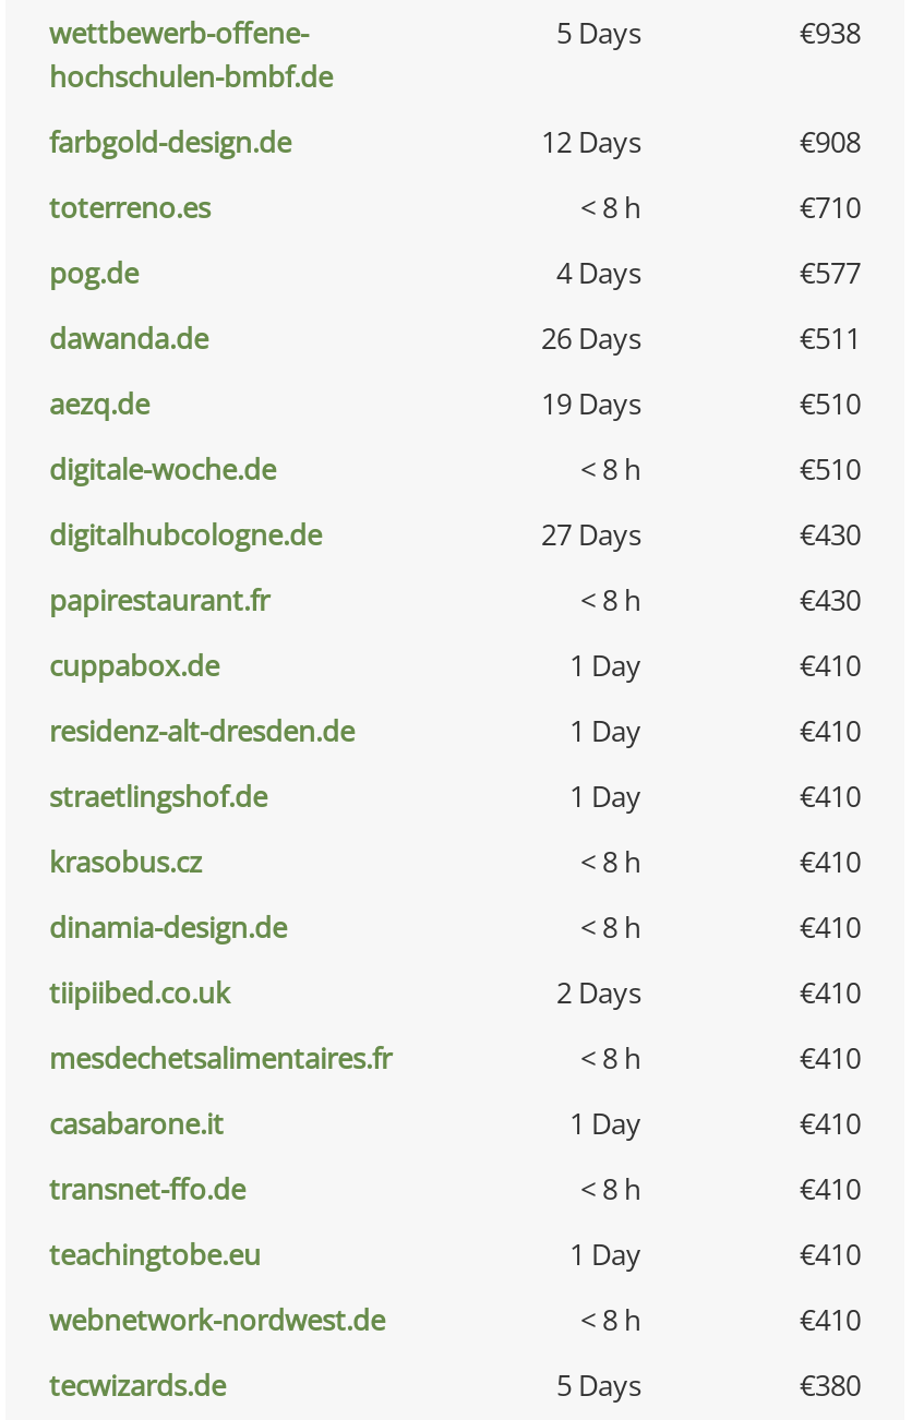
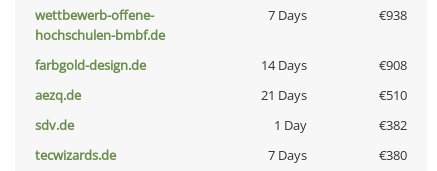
- 5 Days
+ 7 Days

- 12 Days
+ 14 Days

- toterreno.es
- < 8 h
- €710
- pog.de
- 4 Days
- €577
- dawanda.de
- 26 Days
- €511

- 19 Days
+ 21 Days

- digitale-woche.de
- < 8 h
- €510
- digitalhubcologne.de
- 27 Days
- €430
- papirestaurant.fr
- < 8 h
- €430
- cuppabox.de
+ sdv.de

- €410
- residenz-alt-dresden.de
- 1 Day
- €410
- straetlingshof.de
- 1 Day
- €410
- krasobus.cz
- < 8 h
- €410
- dinamia-design.de
- < 8 h
- €410
- tiipiibed.co.uk
- 2 Days
- €410
- mesdechetsalimentaires.fr
- < 8 h
- €410
- casabarone.it
- 1 Day
- €410
- transnet-ffo.de
- < 8 h
- €410
- teachingtobe.eu
- 1 Day
- €410
- webnetwork-nordwest.de
- < 8 h
- €410
+ €382

- 5 Days
+ 7 Days
